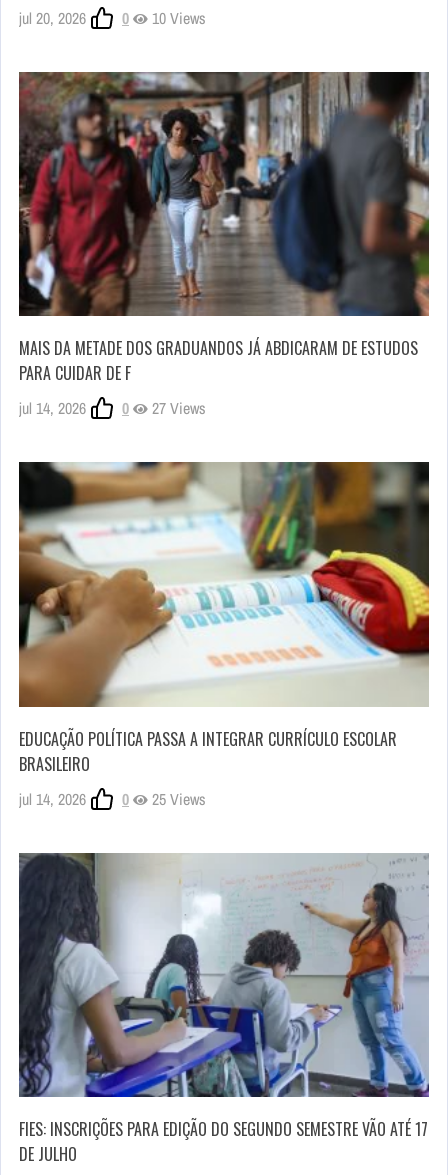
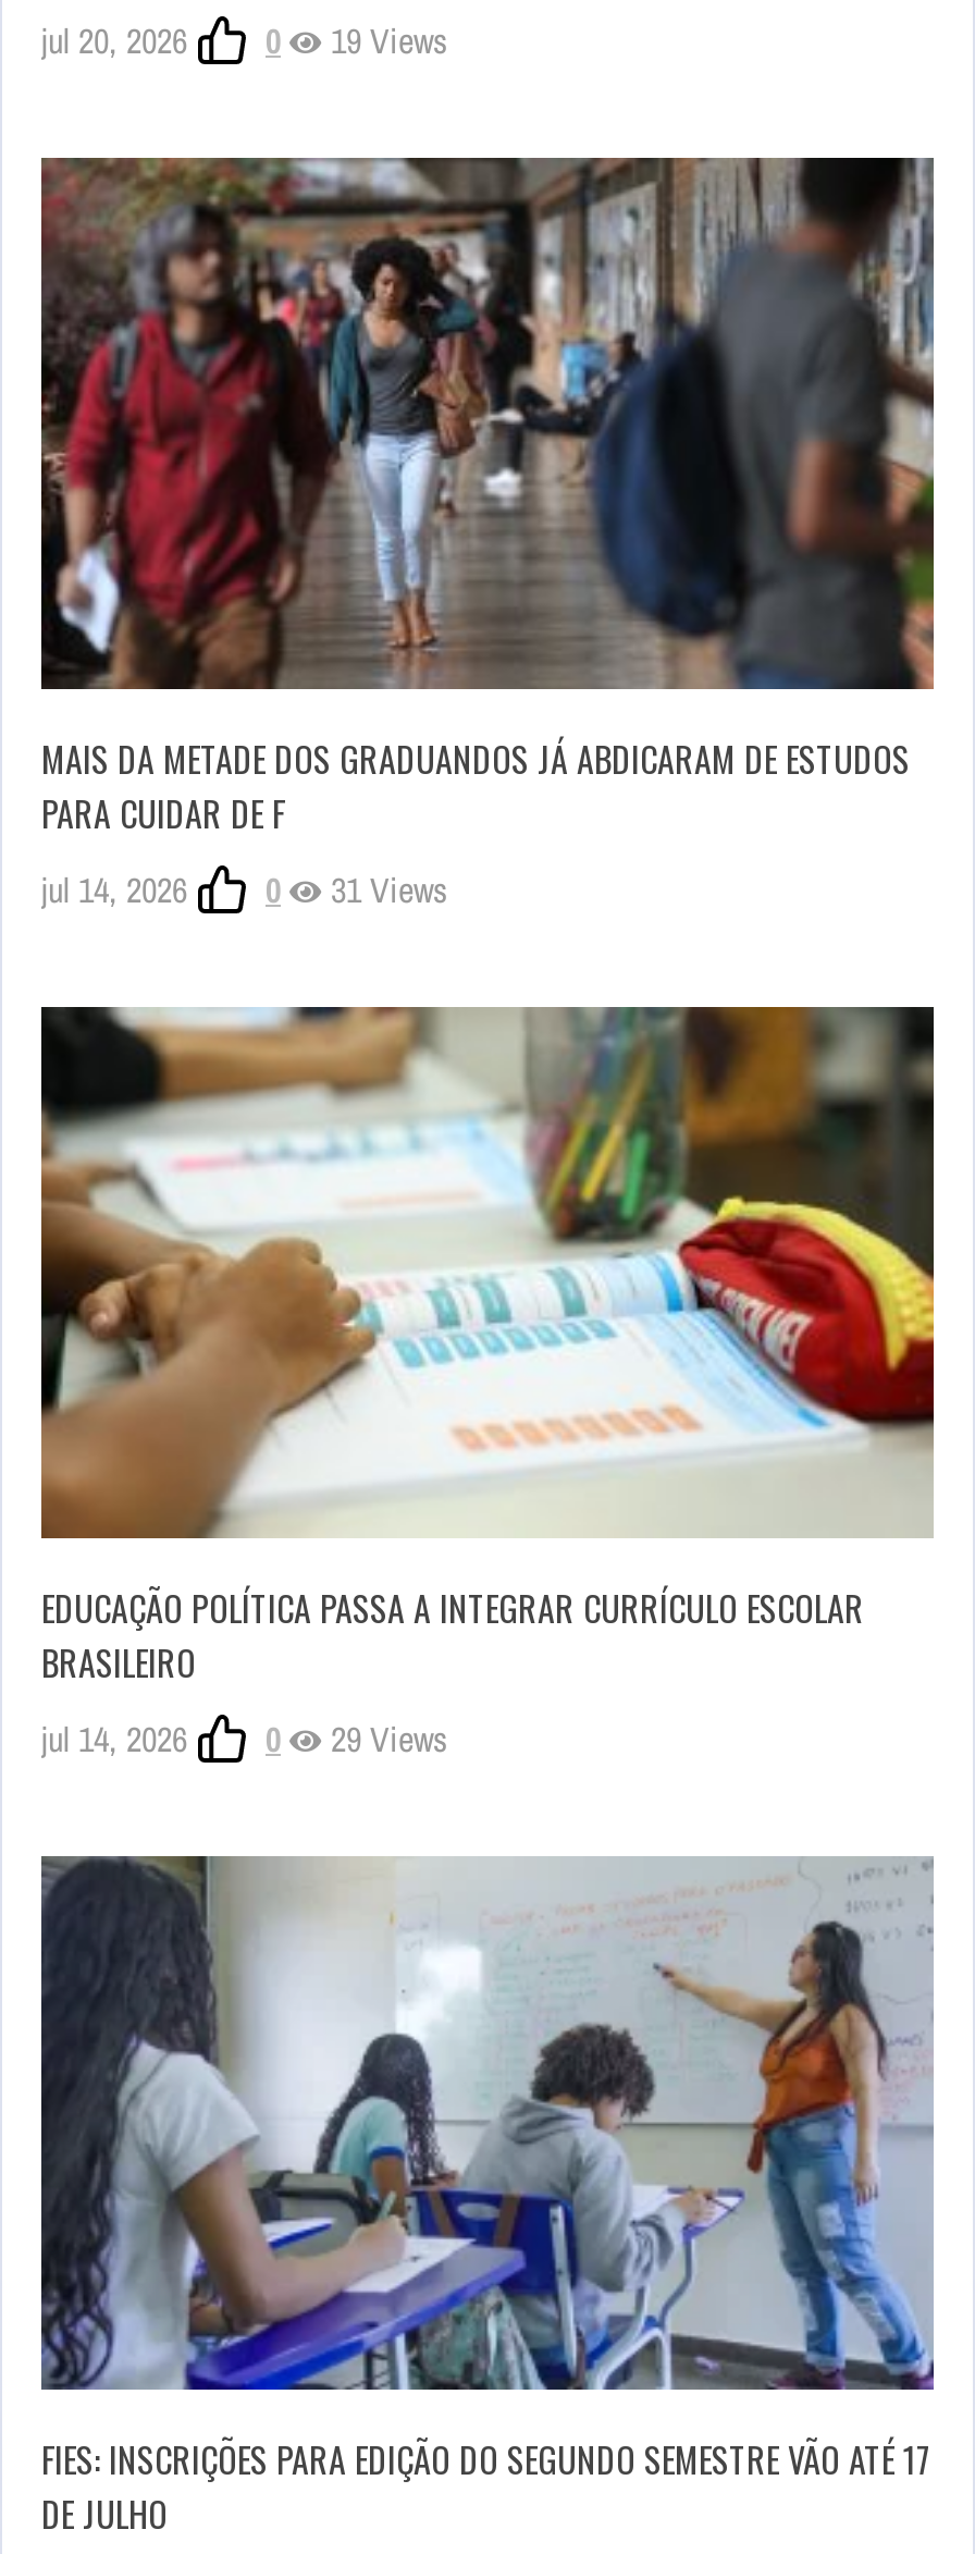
- jul 20, 2026 0 10 Views
+ jul 20, 2026 0 19 Views

- jul 14, 2026 0 27 Views
+ jul 14, 2026 0 31 Views

- jul 14, 2026 0 25 Views
+ jul 14, 2026 0 29 Views
